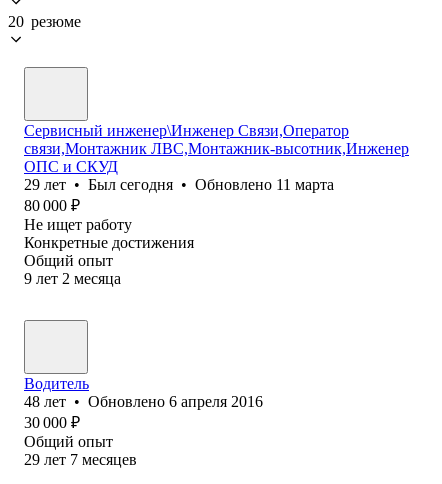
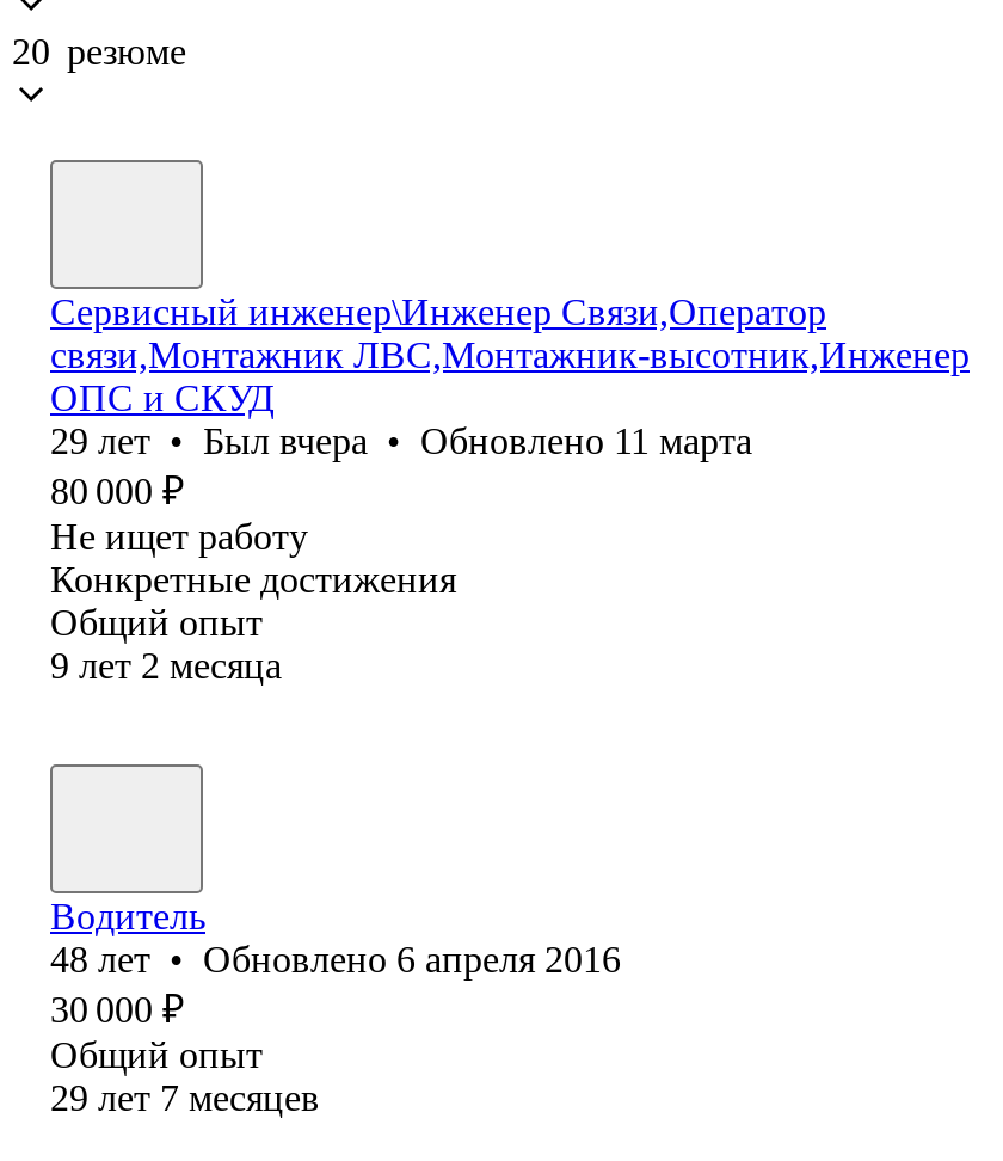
- 29 лет • Был сегодня • Обновлено 11 марта
+ 29 лет • Был вчера • Обновлено 11 марта
